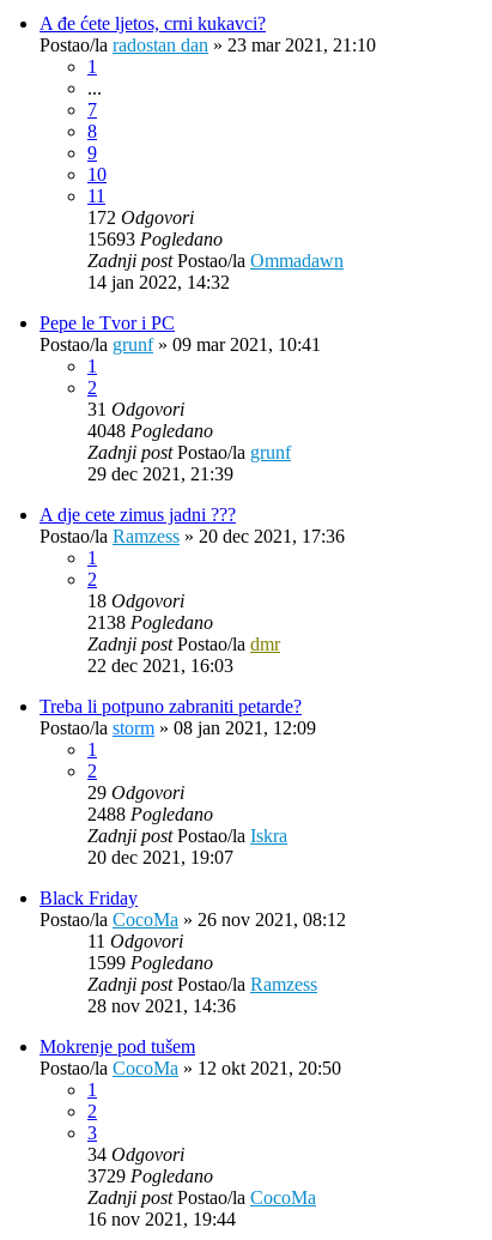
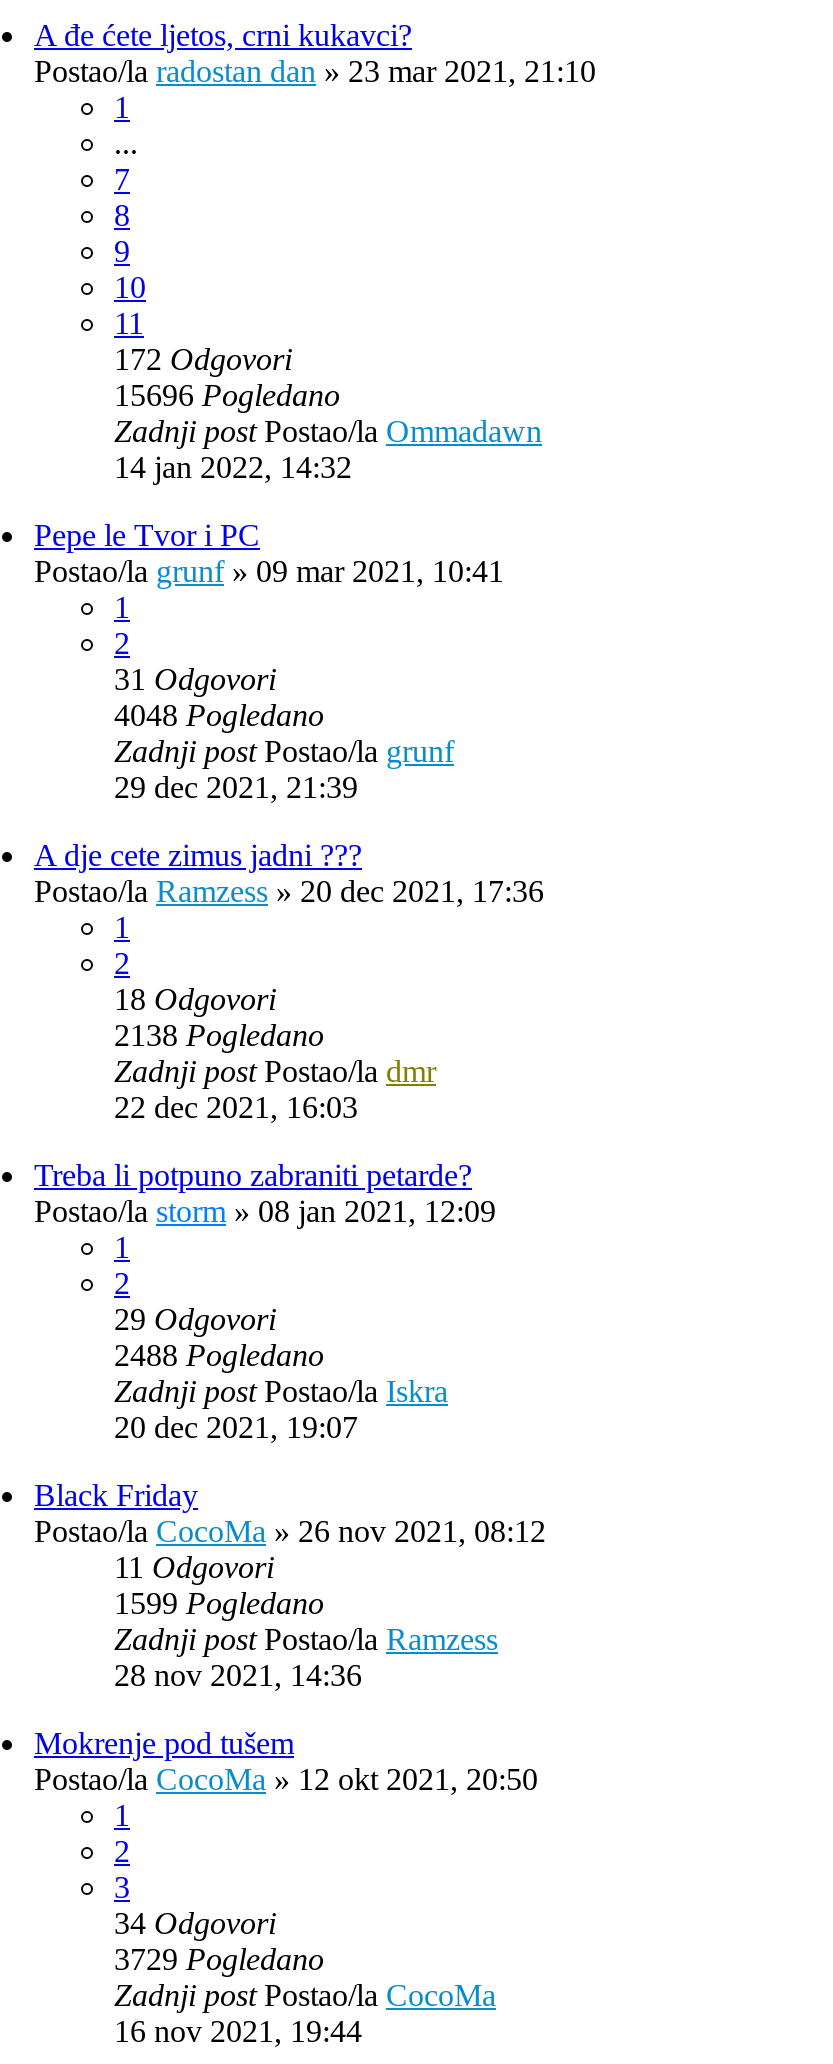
- 15693 Pogledano
+ 15696 Pogledano
